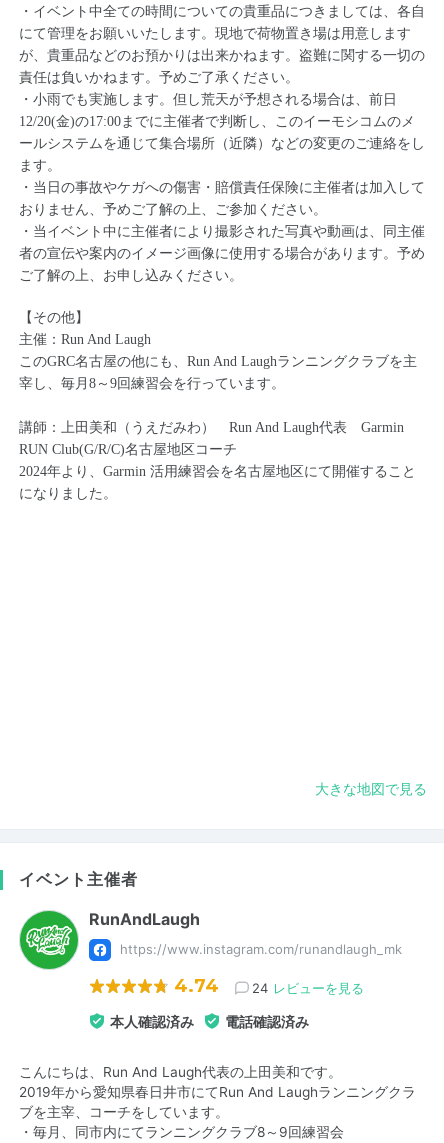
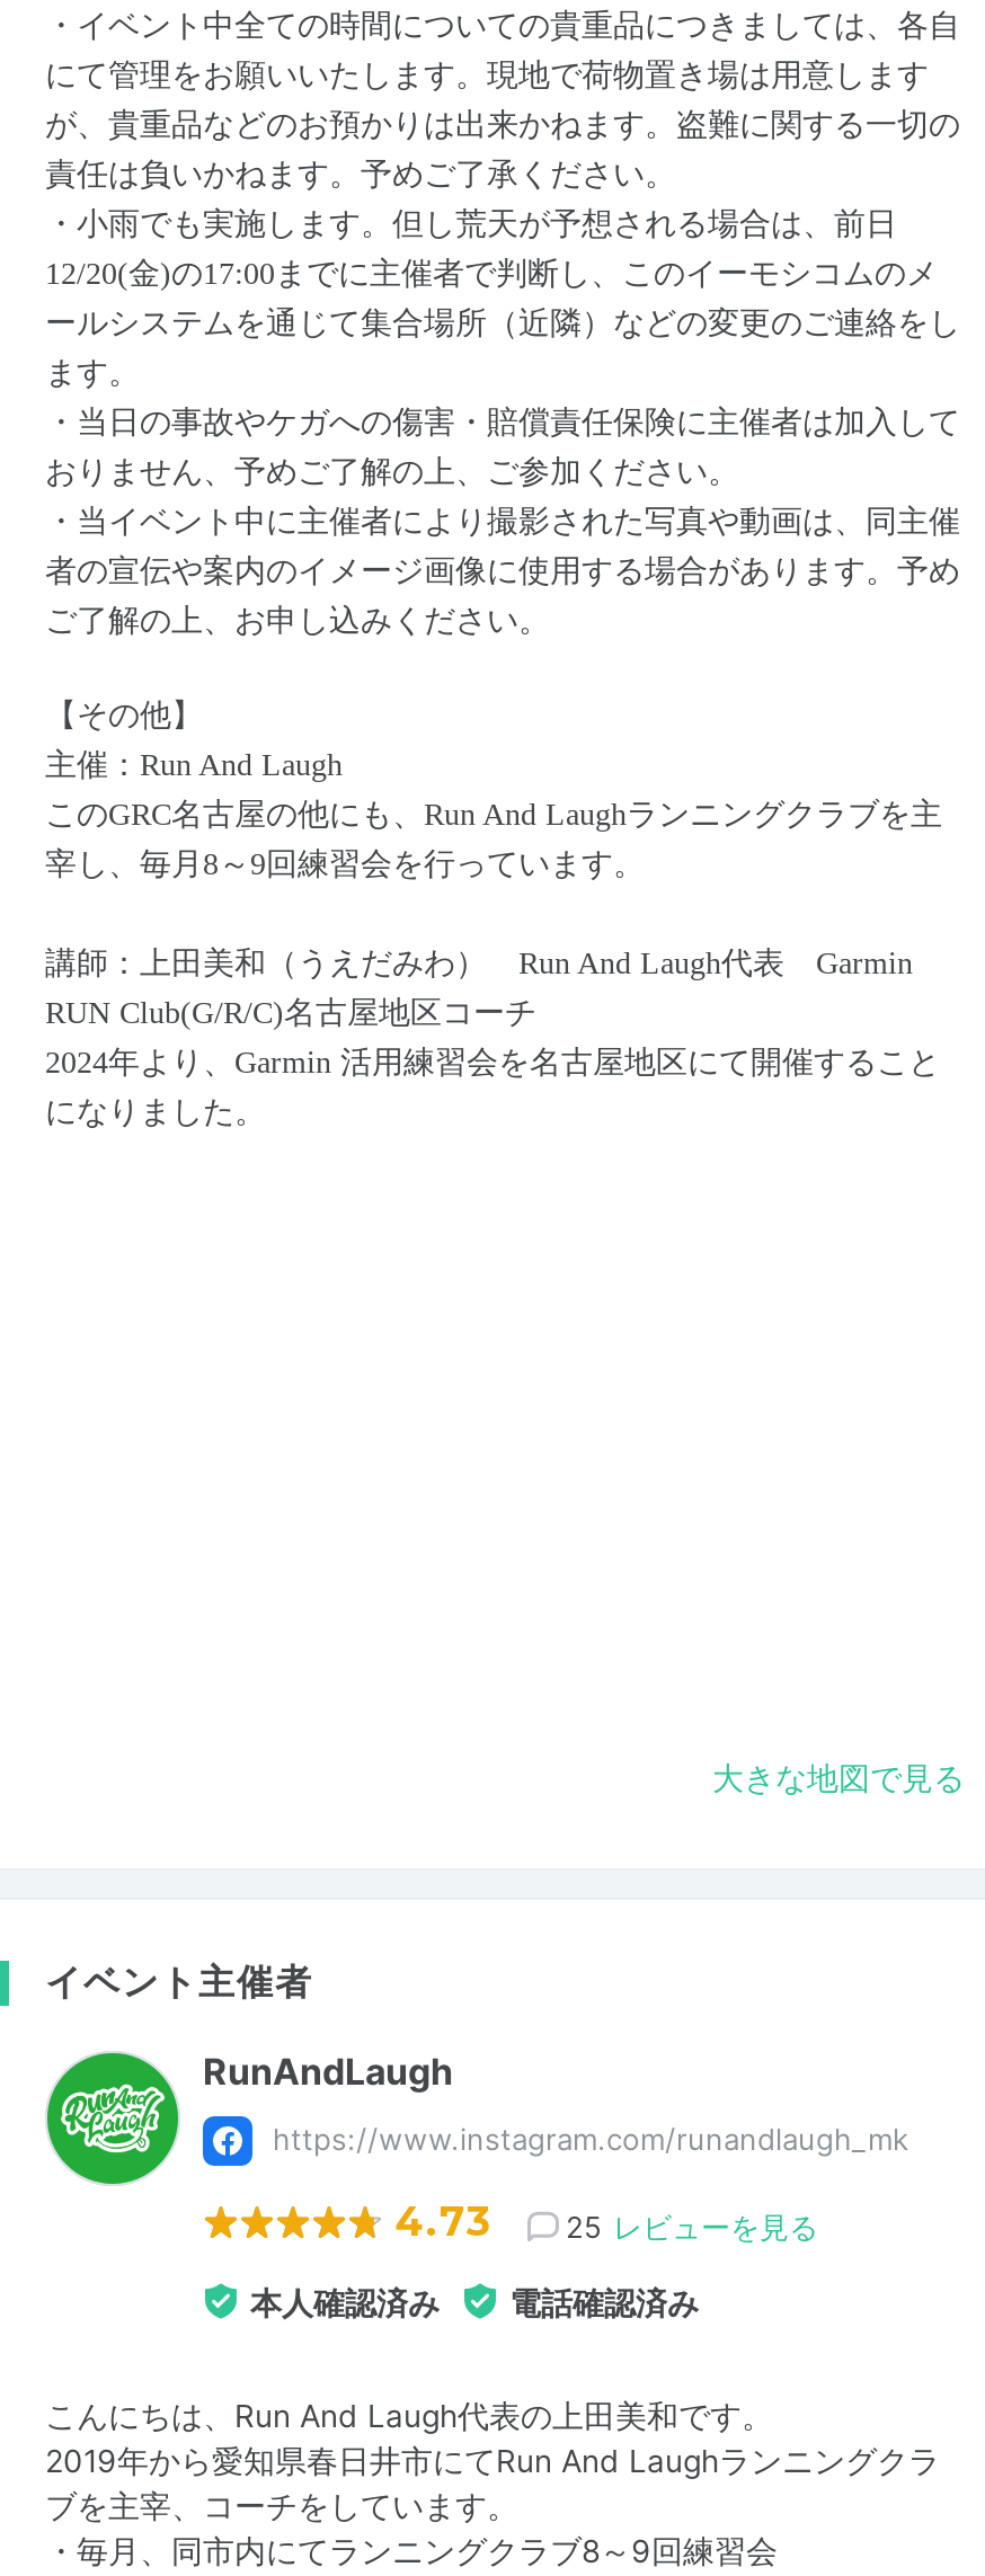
- 4.74
+ 4.73

- 24 レビューを見る
+ 25 レビューを見る
